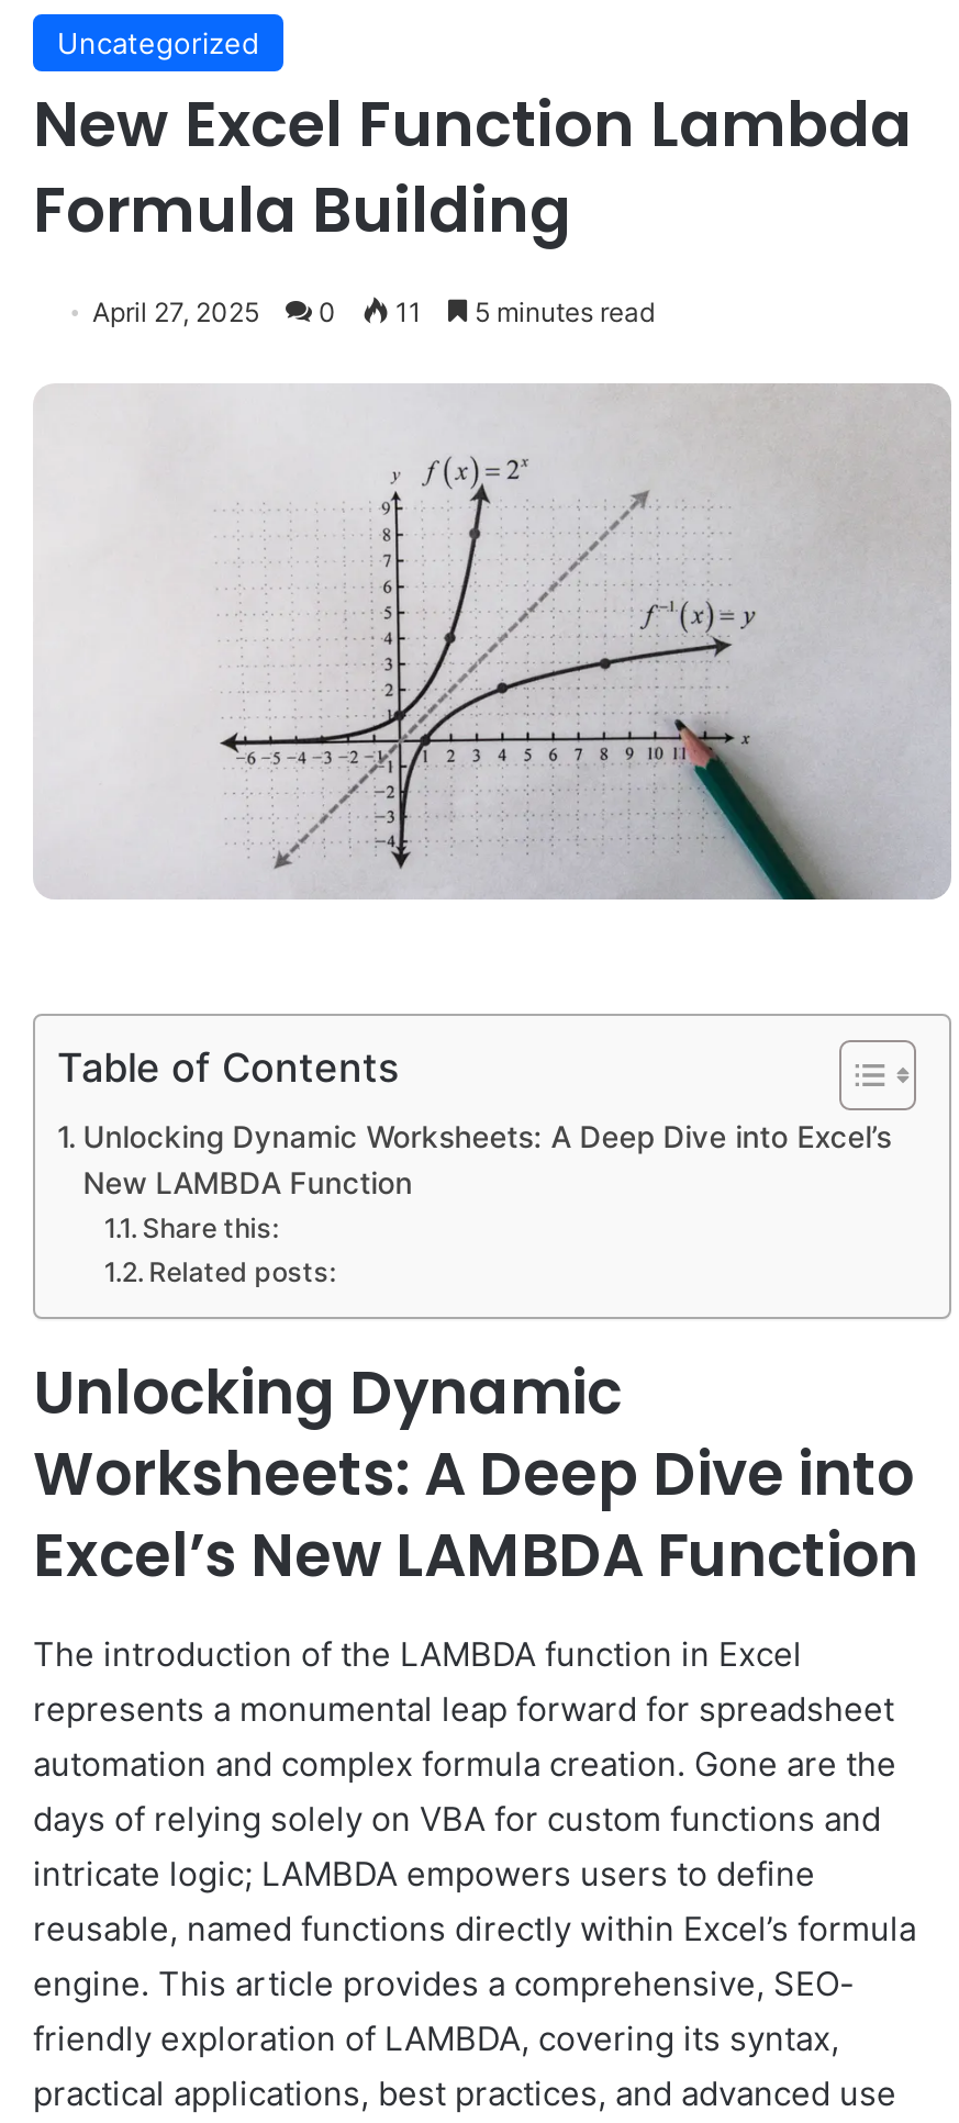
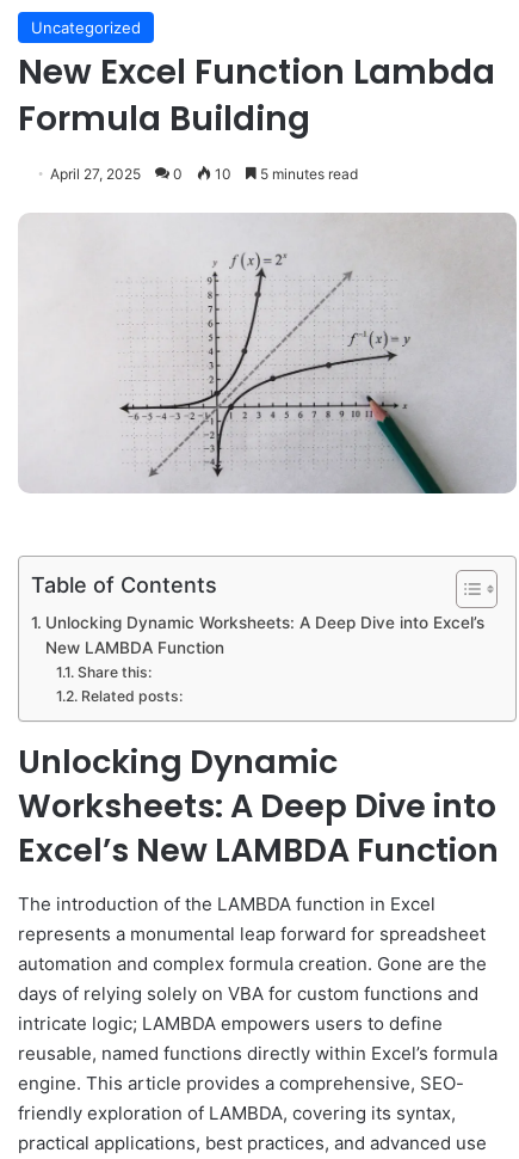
- April 27, 2025 0 11 5 minutes read
+ April 27, 2025 0 10 5 minutes read
